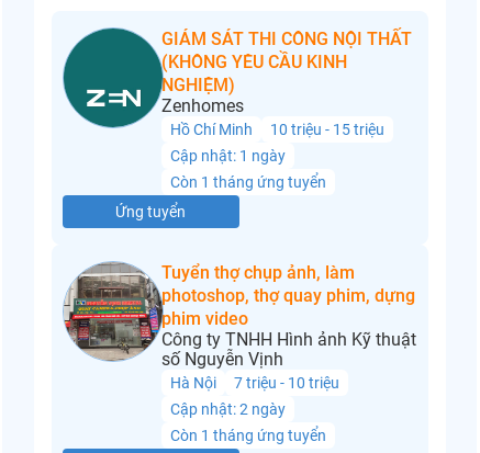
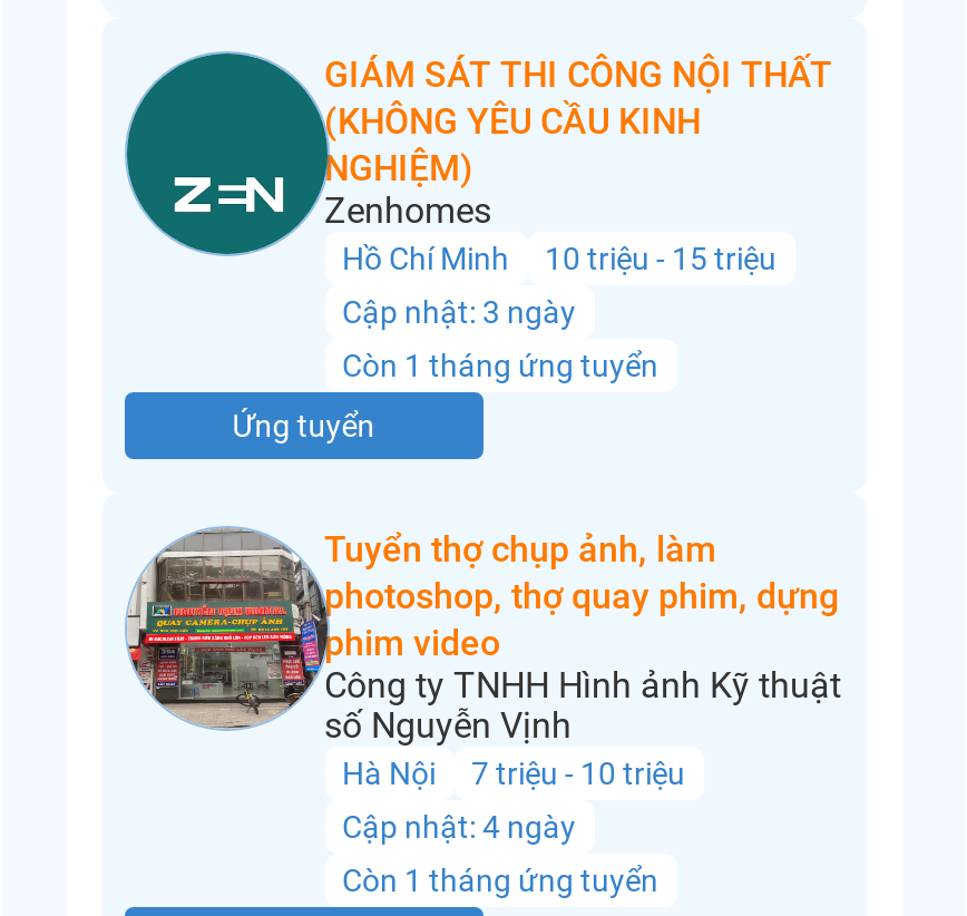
- Cập nhật: 1 ngày
+ Cập nhật: 3 ngày

- Cập nhật: 2 ngày
+ Cập nhật: 4 ngày
